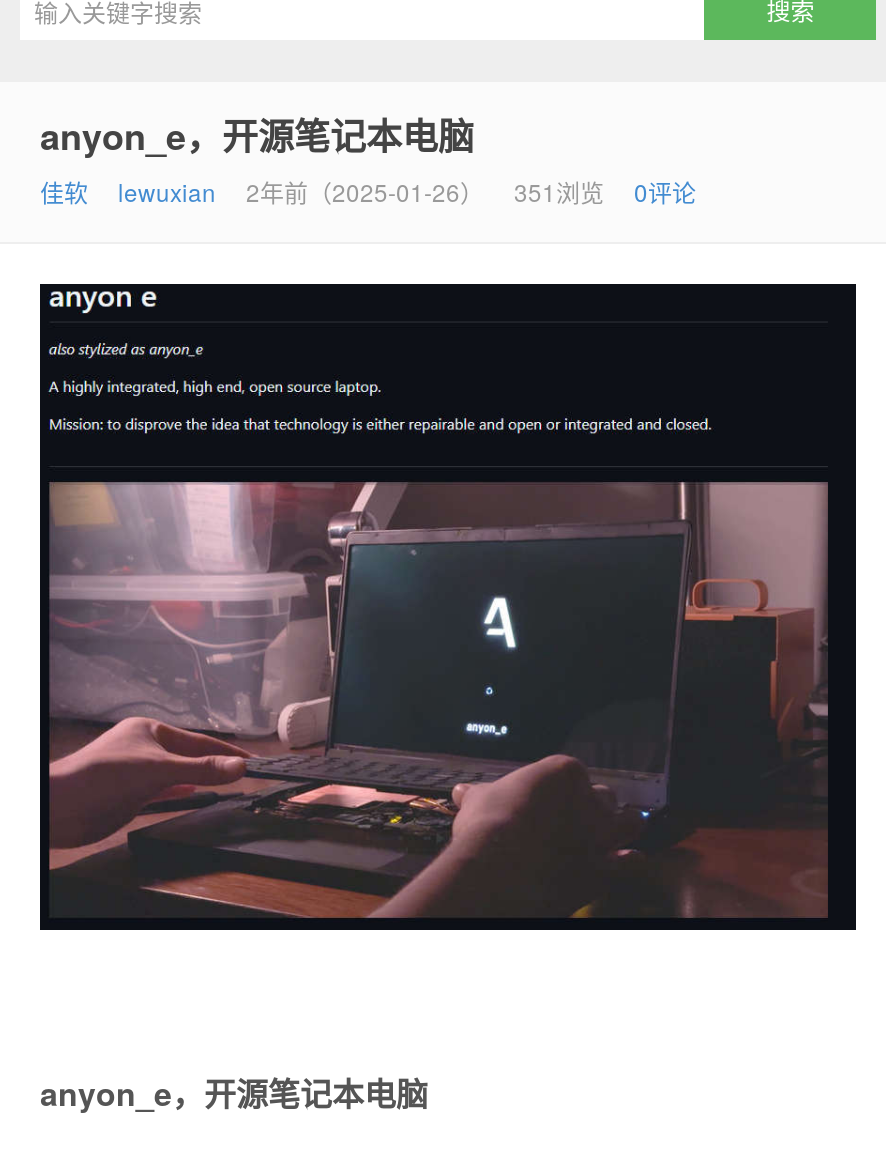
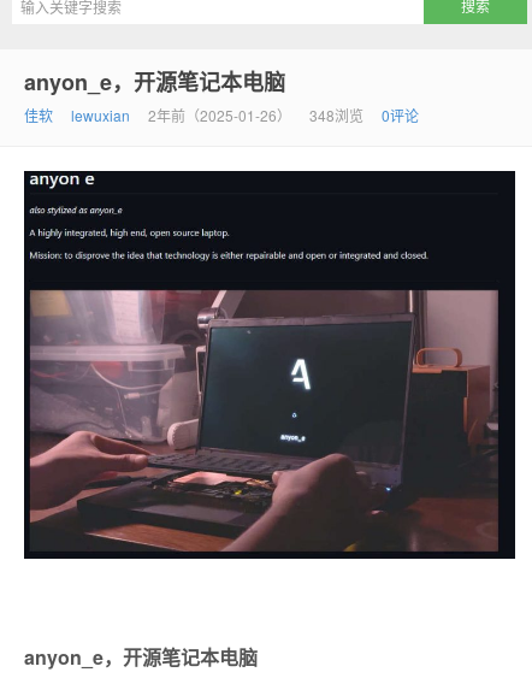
- 佳软 lewuxian 2年前（2025-01-26） 351浏览 0评论
+ 佳软 lewuxian 2年前（2025-01-26） 348浏览 0评论
